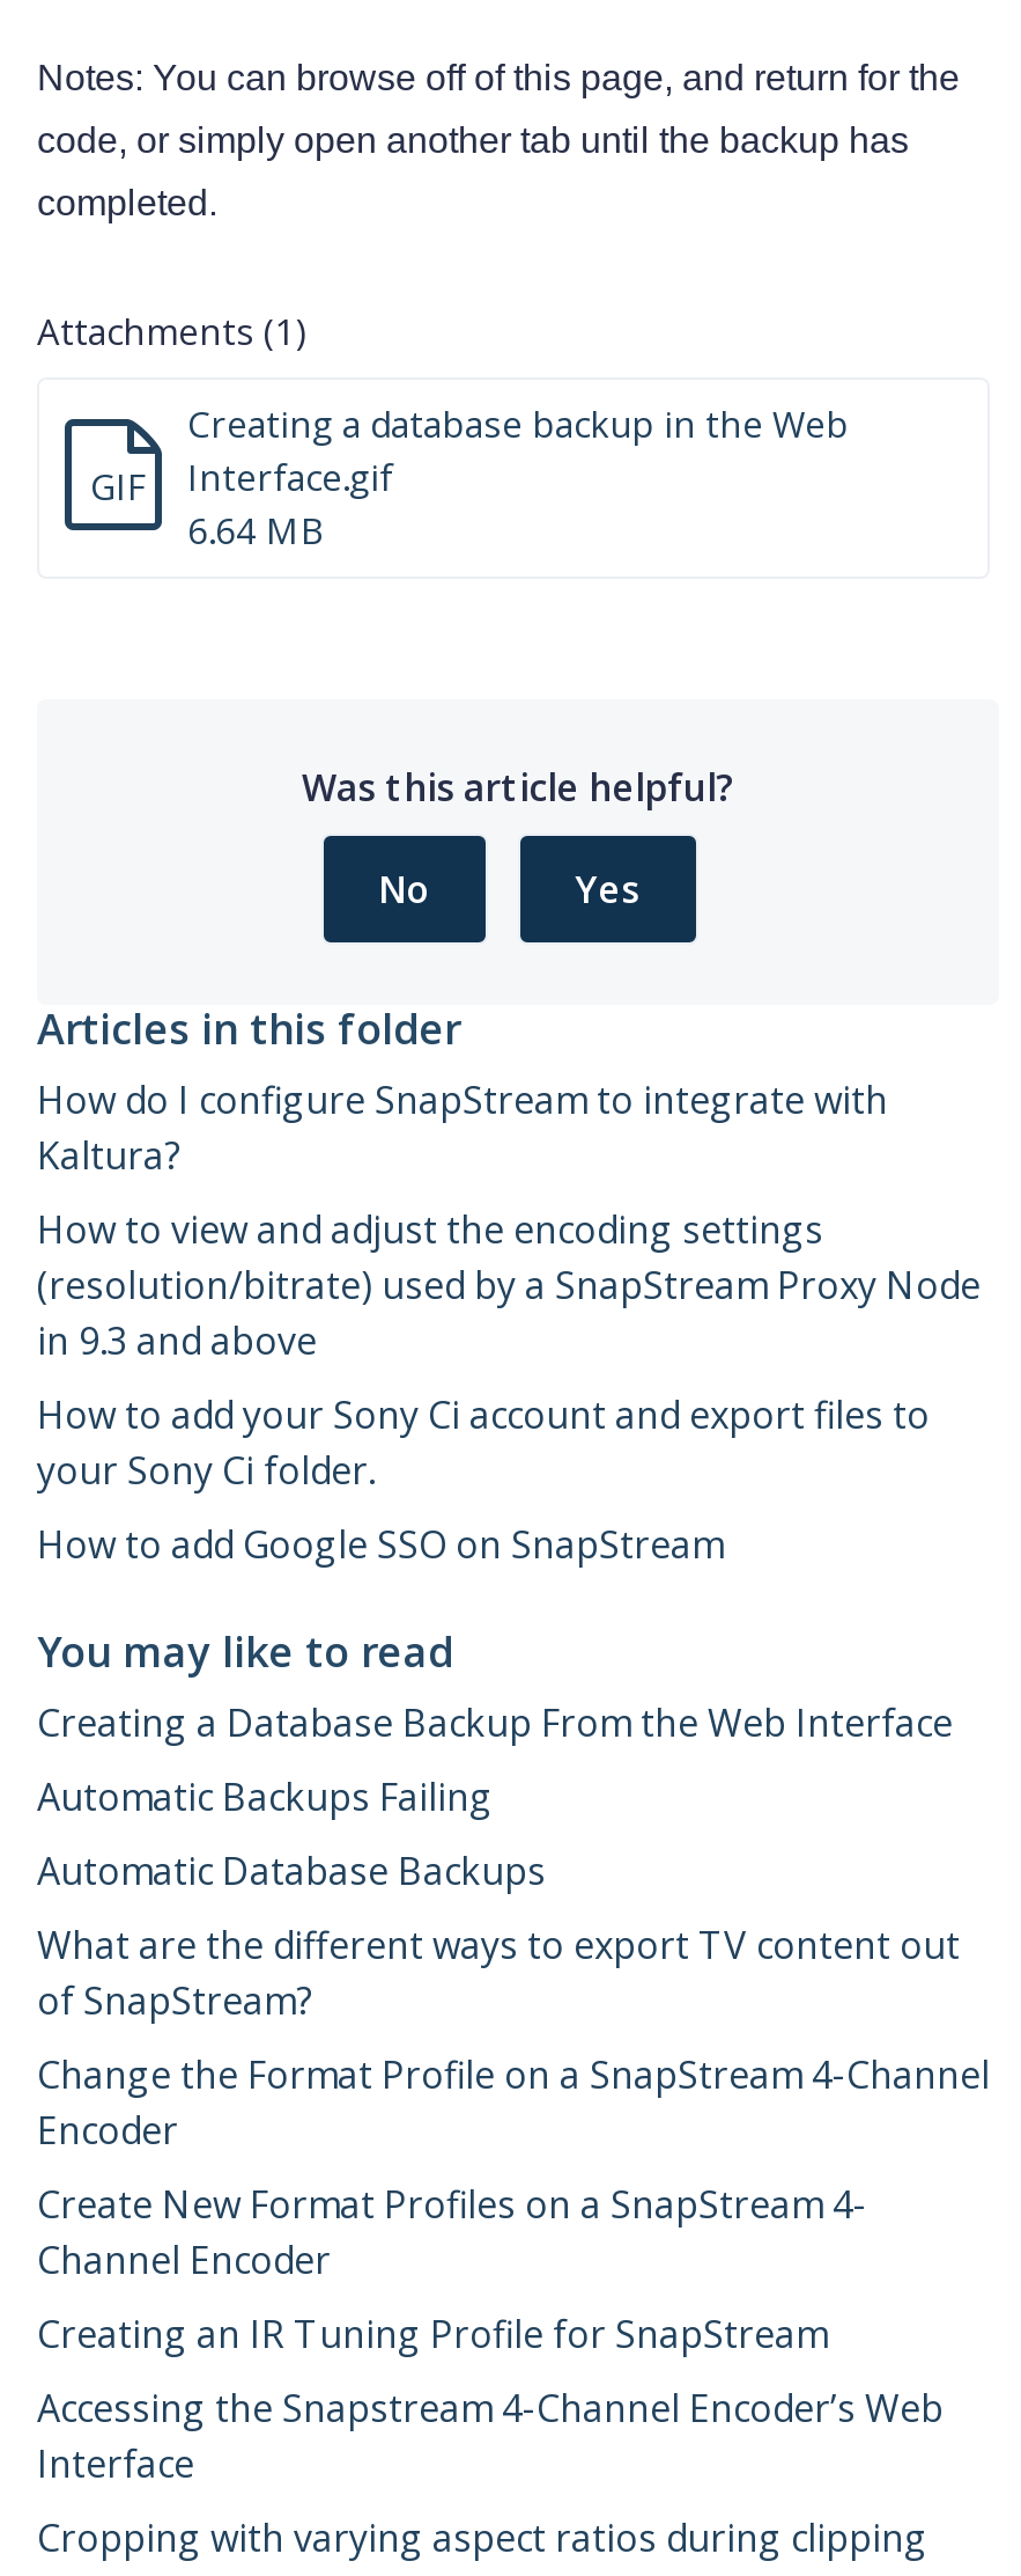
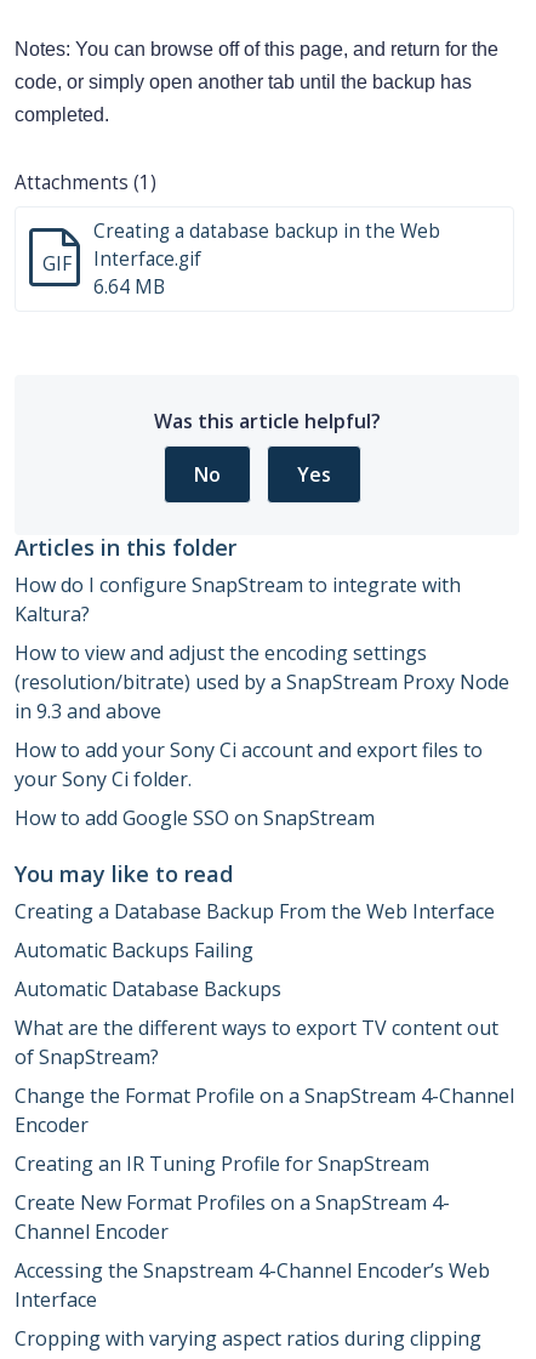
moved down: Create New Format Profiles on a SnapStream 4- | Channel Encoder

moved up: Creating an IR Tuning Profile for SnapStream
